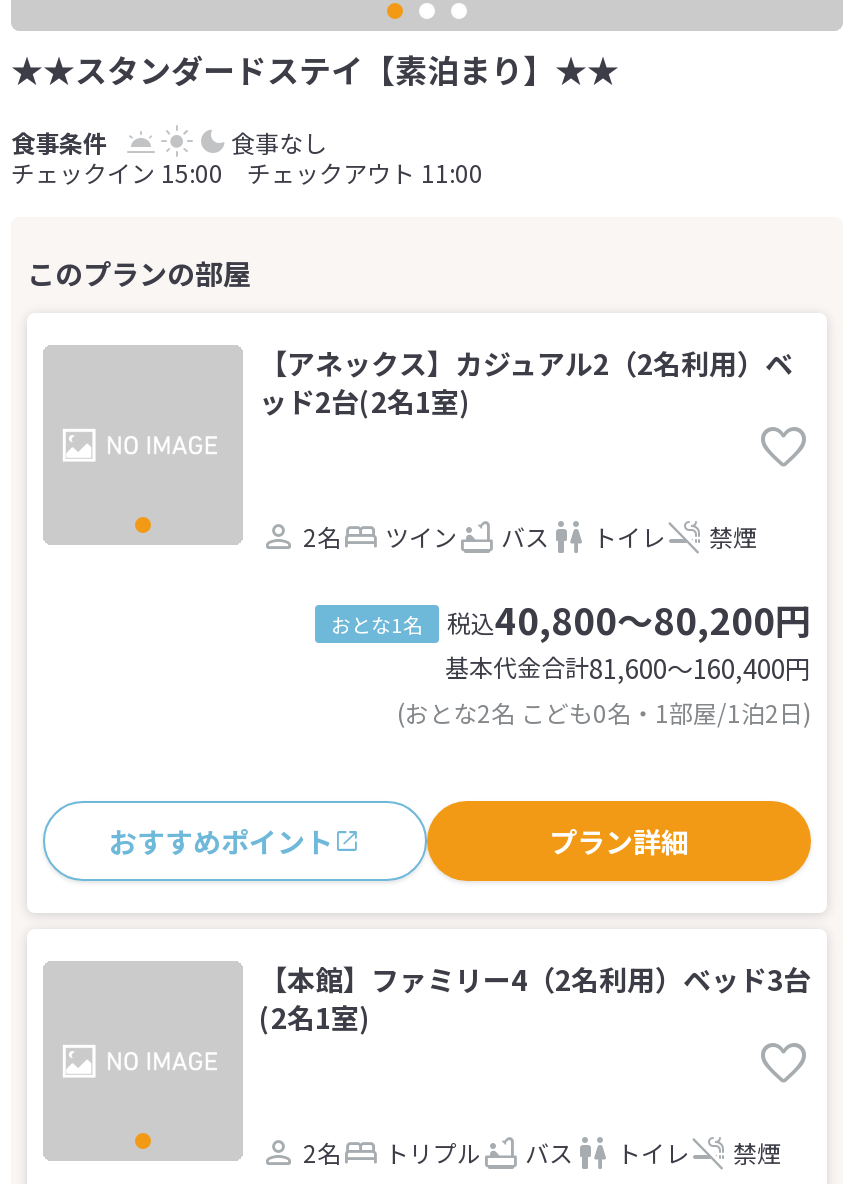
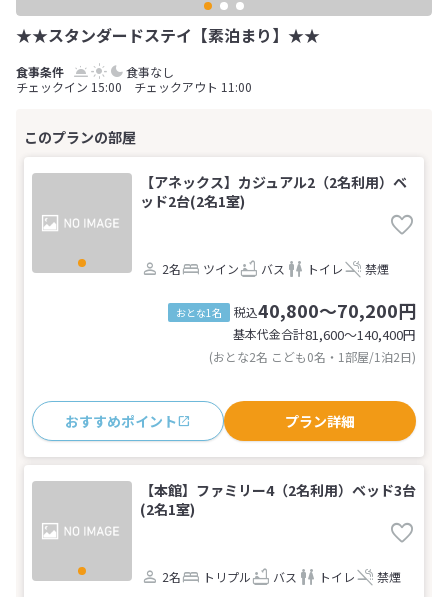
- おとな1名 税込40,800～80,200円
+ おとな1名 税込40,800～70,200円

- 基本代金合計81,600〜160,400円
+ 基本代金合計81,600〜140,400円
